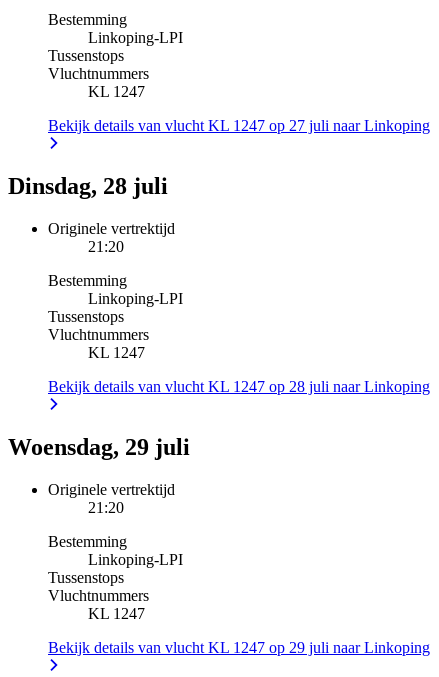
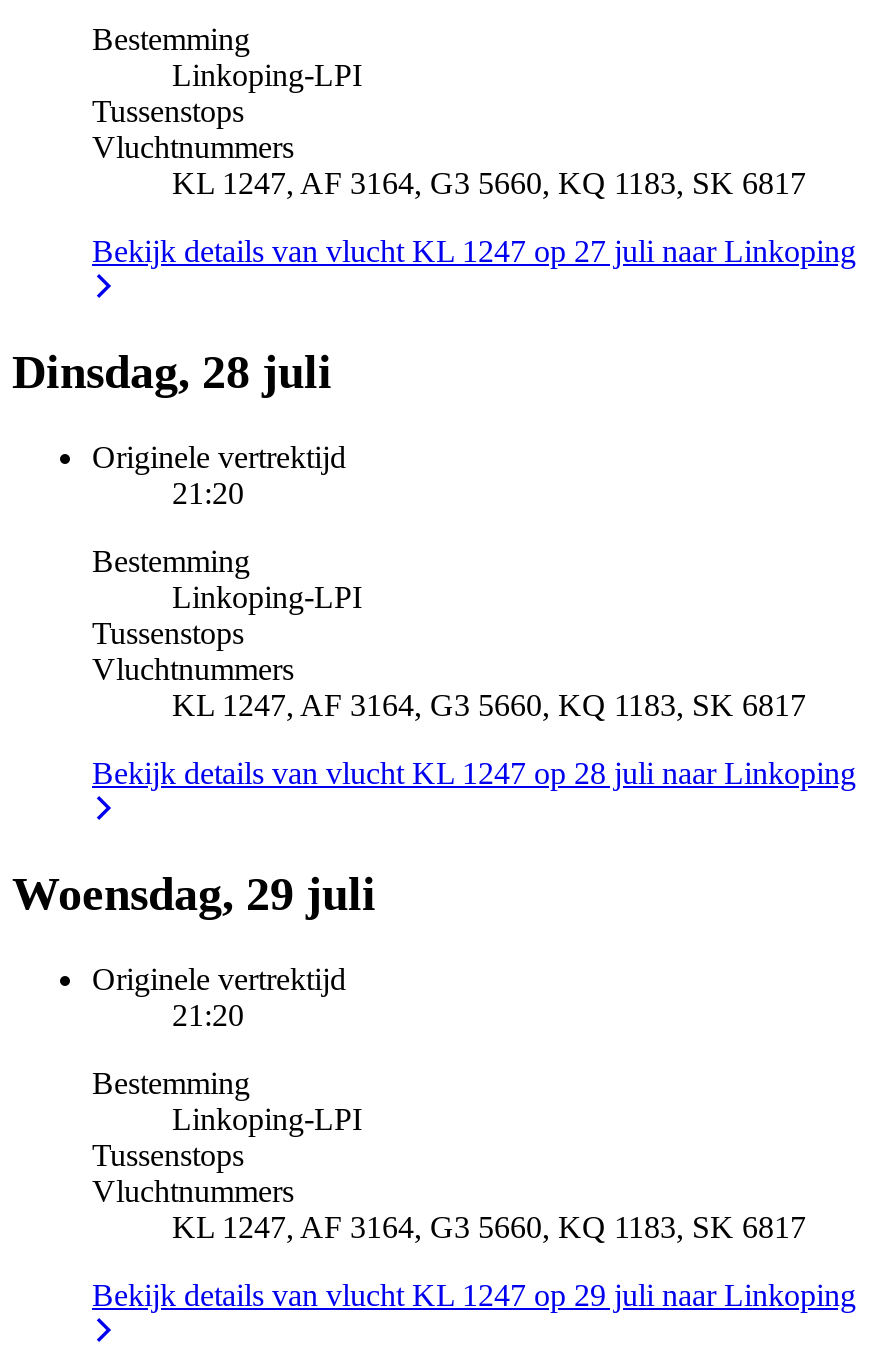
- KL 1247
+ KL 1247, AF 3164, G3 5660, KQ 1183, SK 6817

- KL 1247
+ KL 1247, AF 3164, G3 5660, KQ 1183, SK 6817

- KL 1247
+ KL 1247, AF 3164, G3 5660, KQ 1183, SK 6817
